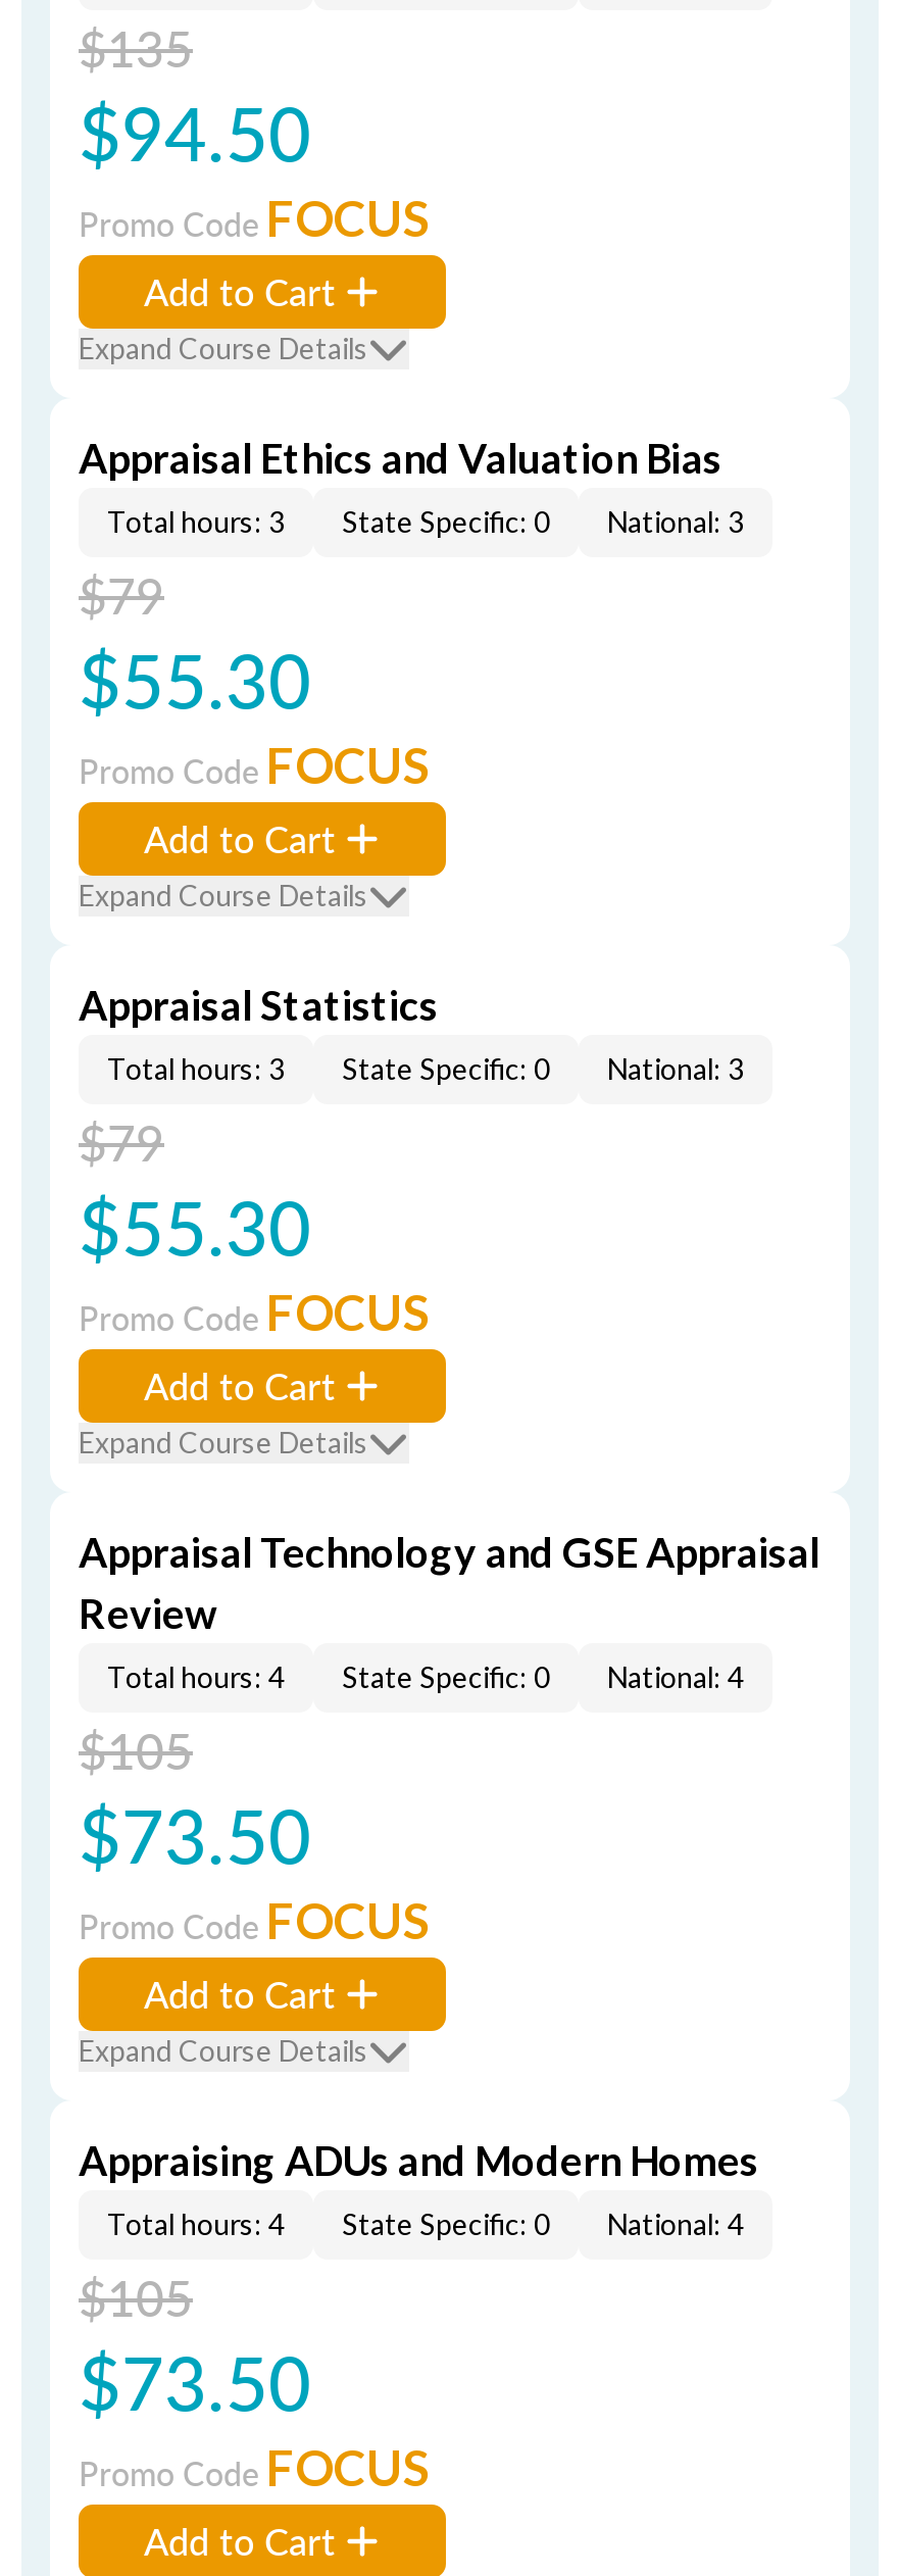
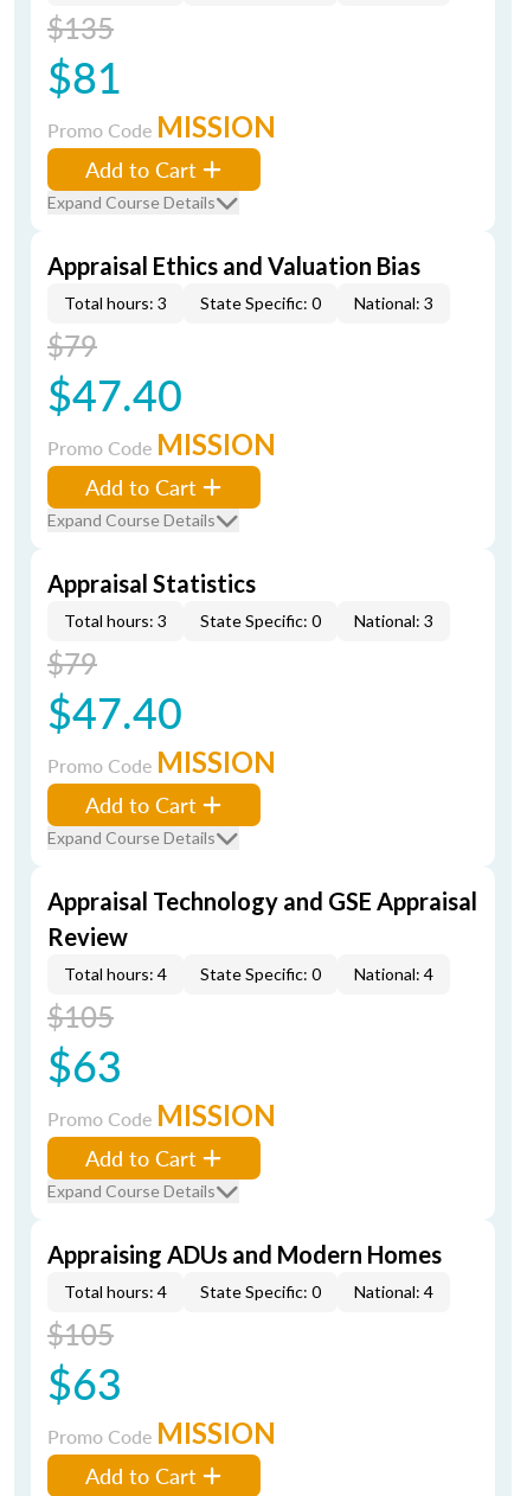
- $94.50
+ $81

- Promo Code FOCUS
+ Promo Code MISSION

- $55.30
+ $47.40

- Promo Code FOCUS
+ Promo Code MISSION

- $55.30
+ $47.40

- Promo Code FOCUS
+ Promo Code MISSION

- $73.50
+ $63

- Promo Code FOCUS
+ Promo Code MISSION

- $73.50
+ $63

- Promo Code FOCUS
+ Promo Code MISSION
